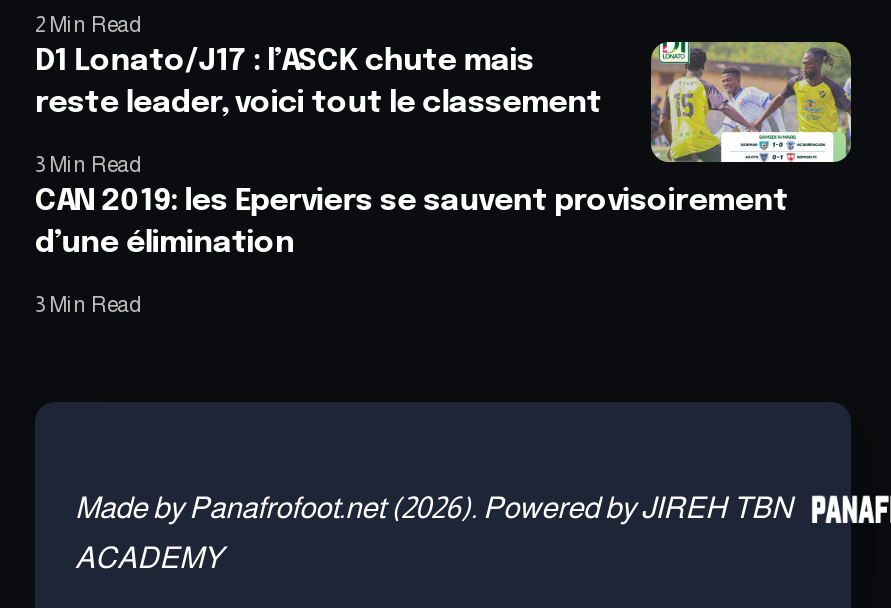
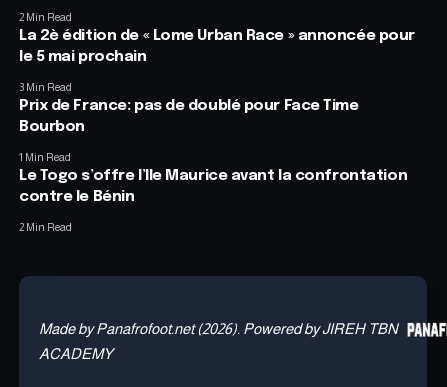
- D1 Lonato/J17 : l’ASCK chute mais
- reste leader, voici tout le classement
+ La 2è édition de « Lome Urban Race » annoncée pour
+ le 5 mai prochain

- [image]

- CAN 2019: les Eperviers se sauvent provisoirement
- d’une élimination
- 3 Min Read
+ Prix de France: pas de doublé pour Face Time
+ Bourbon
+ 1 Min Read
+ Le Togo s’offre l’Ile Maurice avant la confrontation
+ contre le Bénin
+ 2 Min Read
